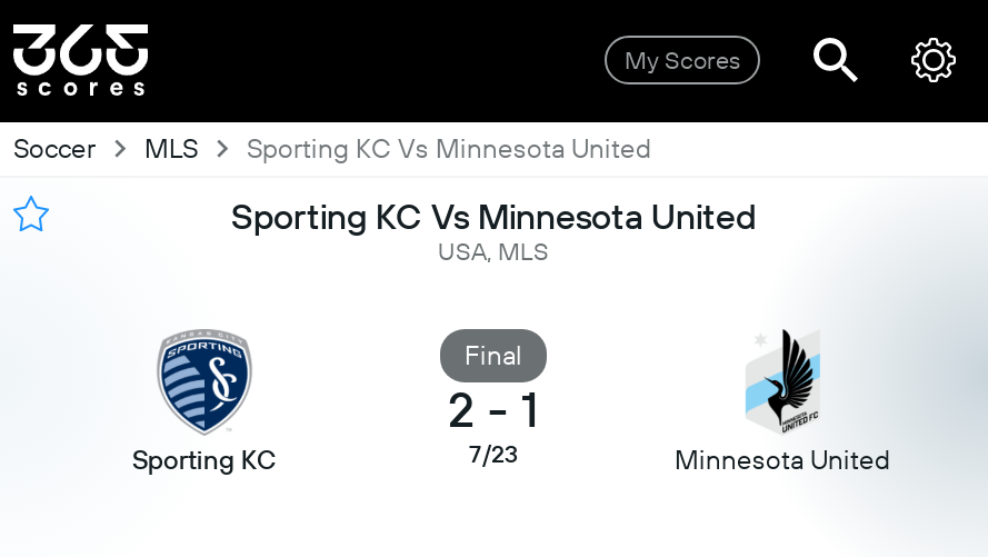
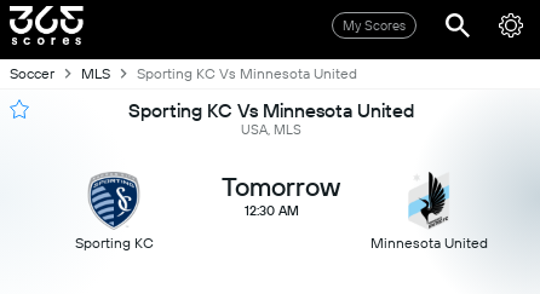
- Final
- 2 - 1
- 7/23
+ Tomorrow
+ 12:30 AM
